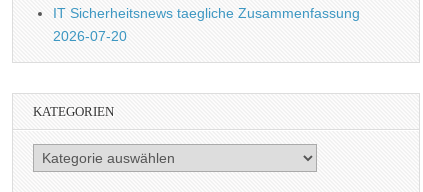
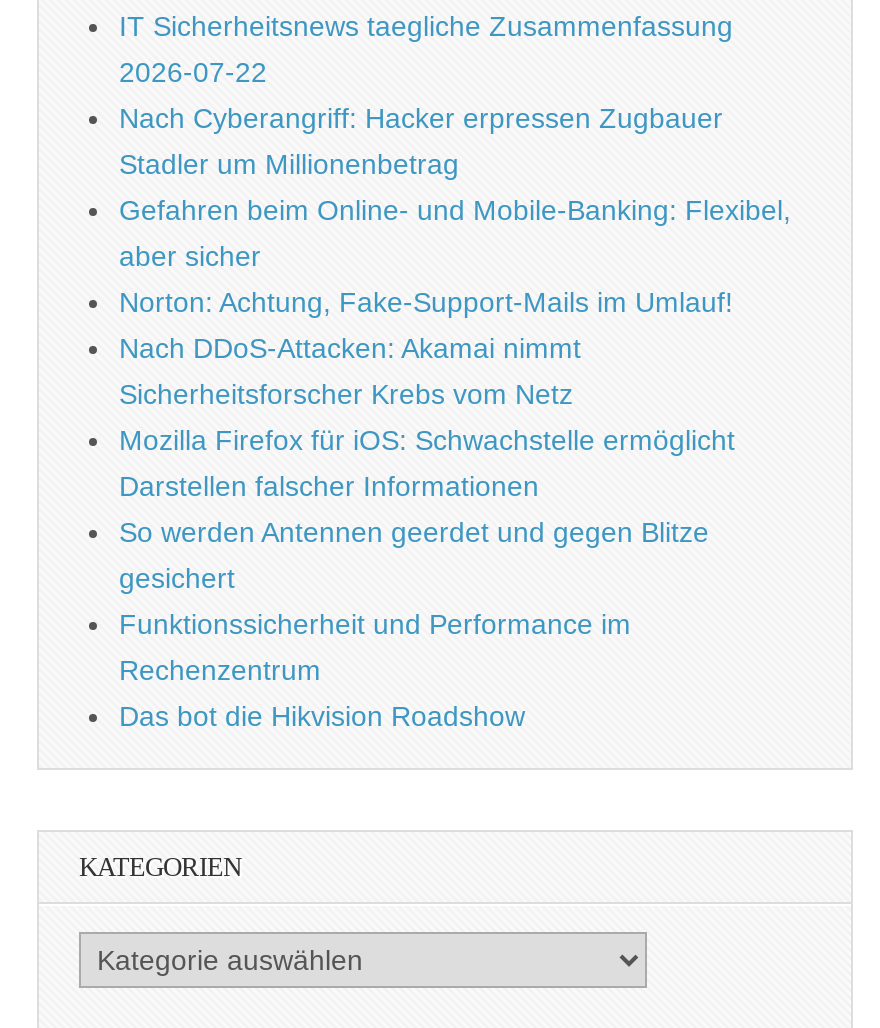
- 2026-07-20
+ 2026-07-22
+ Nach Cyberangriff: Hacker erpressen Zugbauer
+ Stadler um Millionenbetrag
+ Gefahren beim Online- und Mobile-Banking: Flexibel,
+ aber sicher
+ Norton: Achtung, Fake-Support-Mails im Umlauf!
+ Nach DDoS-Attacken: Akamai nimmt
+ Sicherheitsforscher Krebs vom Netz
+ Mozilla Firefox für iOS: Schwachstelle ermöglicht
+ Darstellen falscher Informationen
+ So werden Antennen geerdet und gegen Blitze
+ gesichert
+ Funktionssicherheit und Performance im
+ Rechenzentrum
+ Das bot die Hikvision Roadshow
